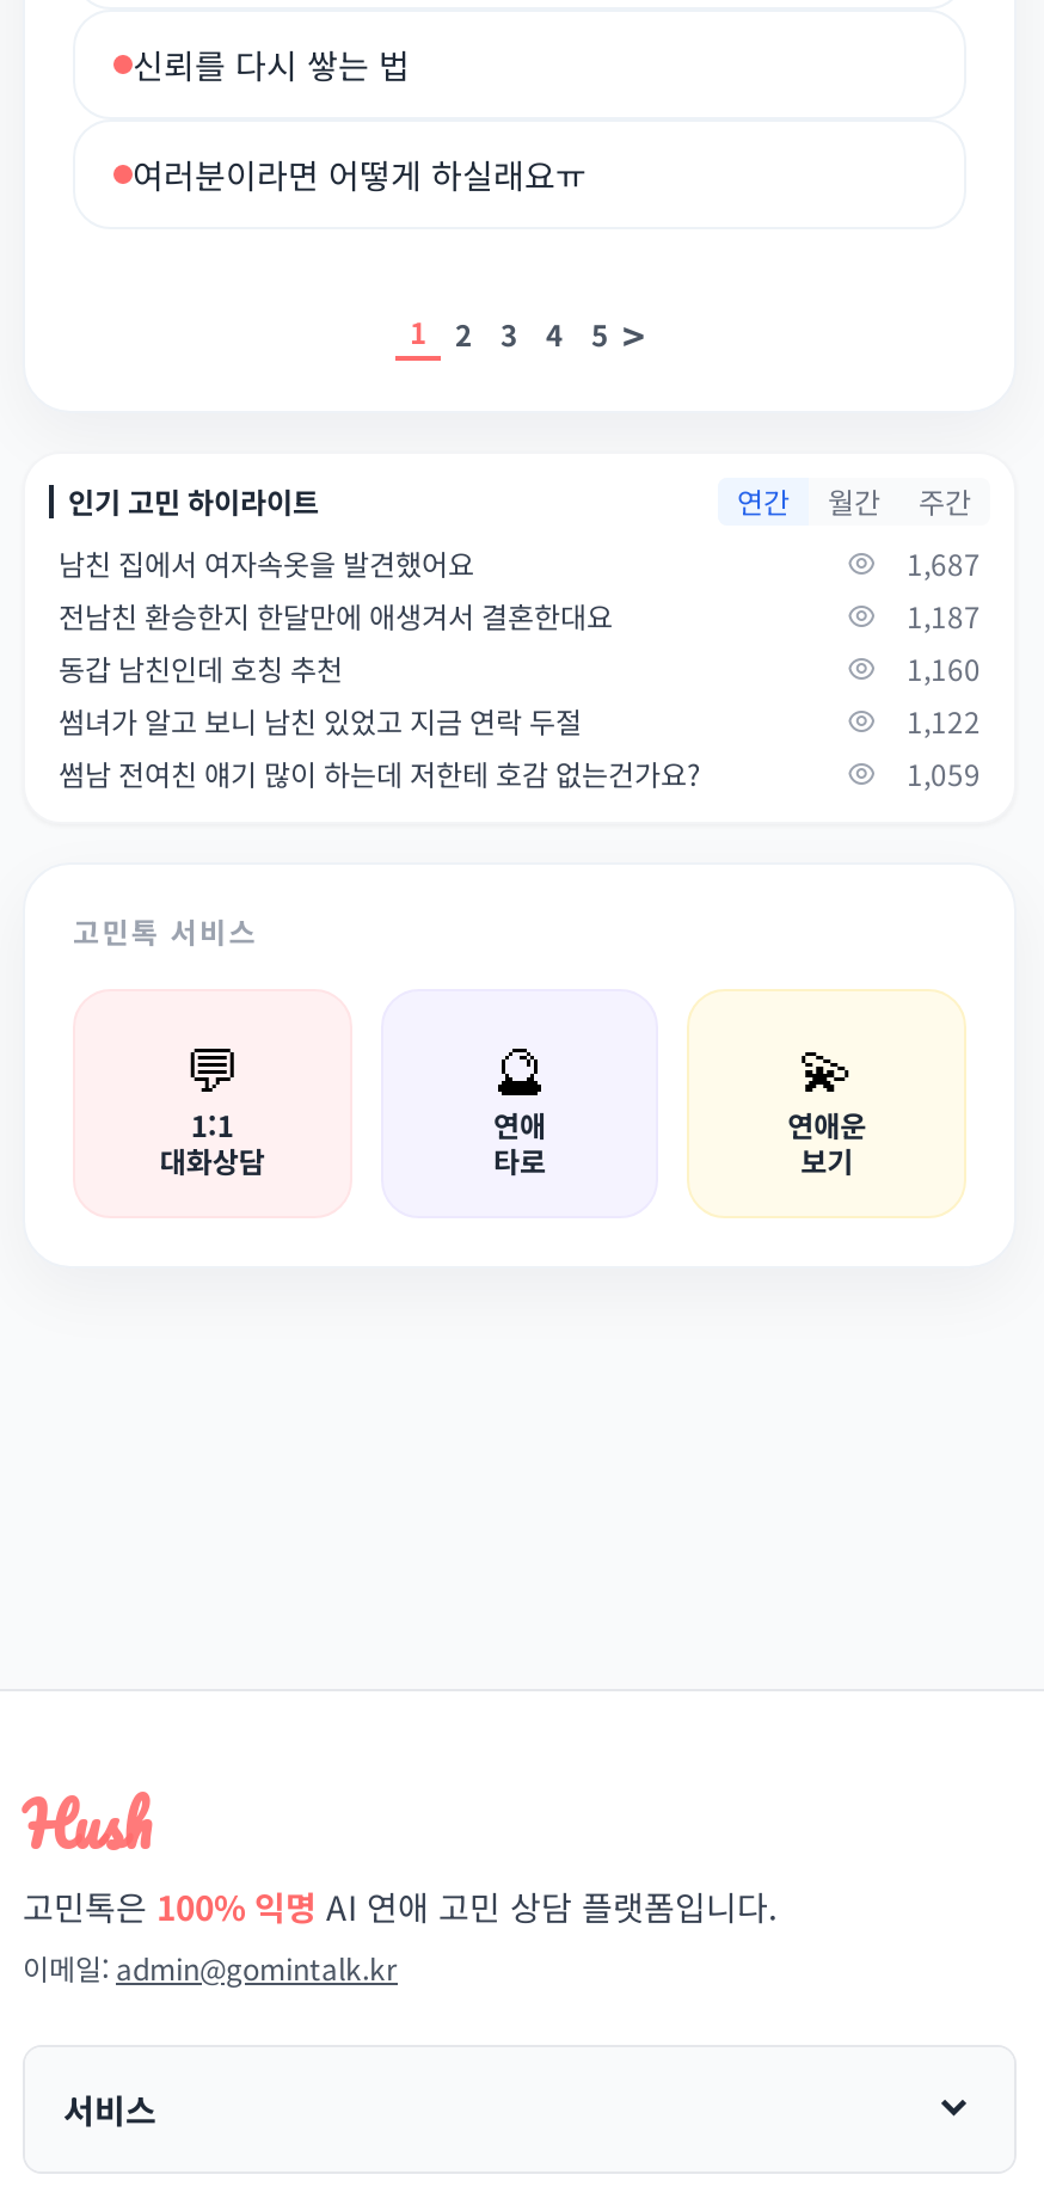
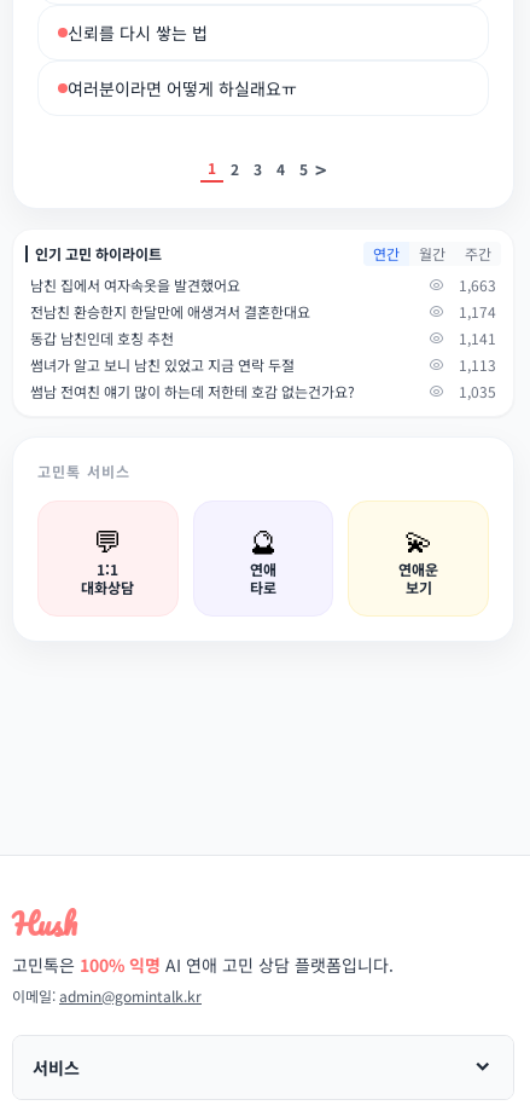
- 1,687
+ 1,663

- 1,187
+ 1,174

- 1,160
+ 1,141

- 1,122
+ 1,113

- 1,059
+ 1,035
